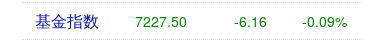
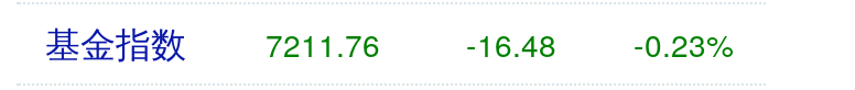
- 7227.50
+ 7211.76

- -6.16
+ -16.48

- -0.09%
+ -0.23%
